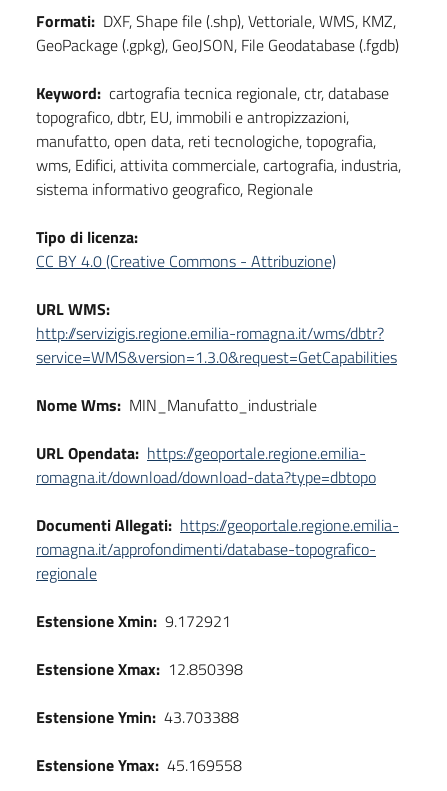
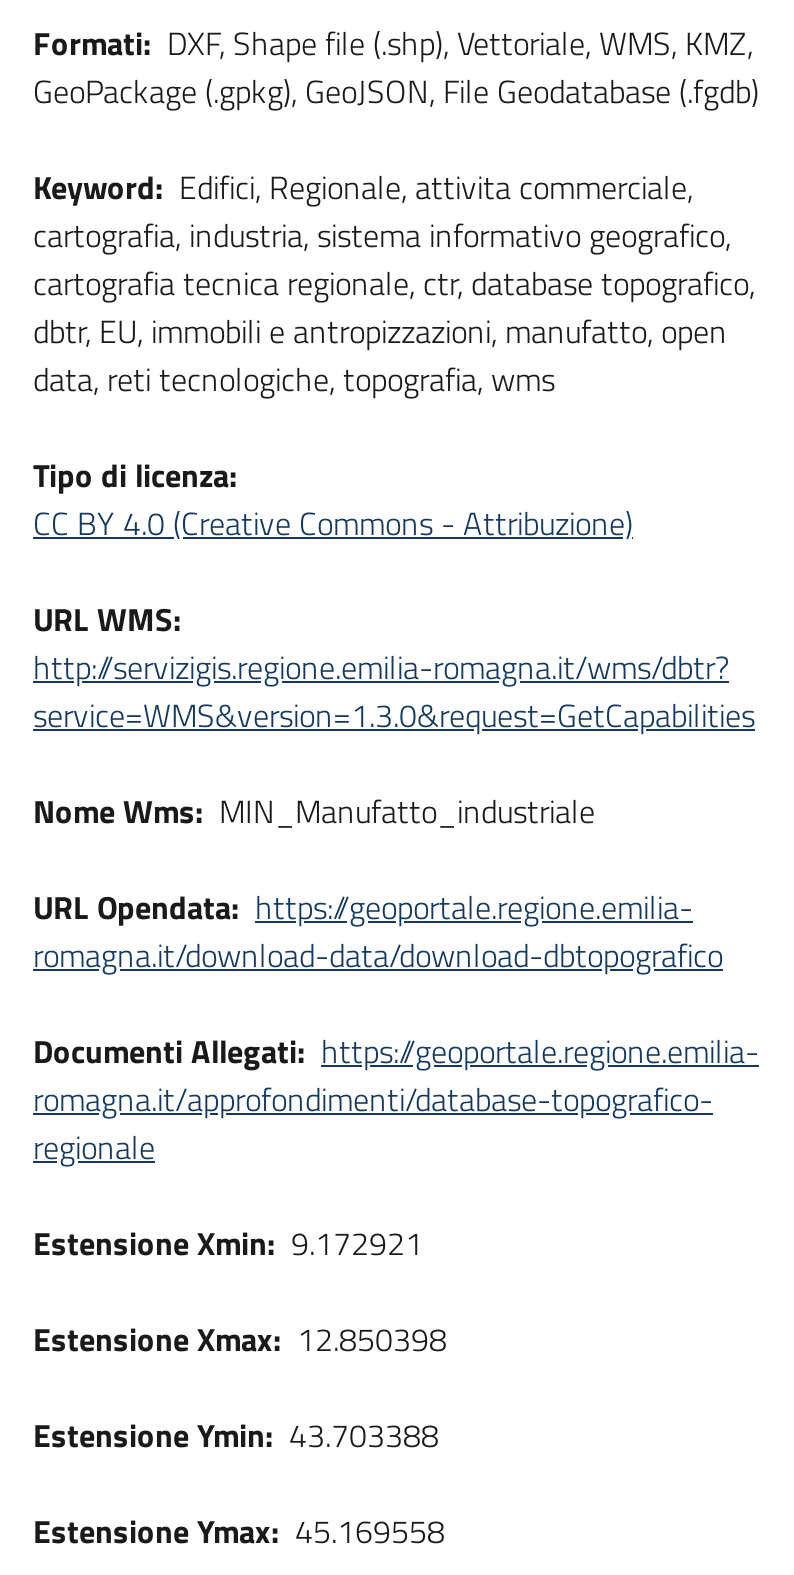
- Keyword: cartografia tecnica regionale, ctr, database
- topografico, dbtr, EU, immobili e antropizzazioni,
- manufatto, open data, reti tecnologiche, topografia,
- wms, Edifici, attivita commerciale, cartografia, industria,
- sistema informativo geografico, Regionale
+ Keyword: Edifici, Regionale, attivita commerciale,
+ cartografia, industria, sistema informativo geografico,
+ cartografia tecnica regionale, ctr, database topografico,
+ dbtr, EU, immobili e antropizzazioni, manufatto, open
+ data, reti tecnologiche, topografia, wms

- romagna.it/download/download-data?type=dbtopo
+ romagna.it/download-data/download-dbtopografico
